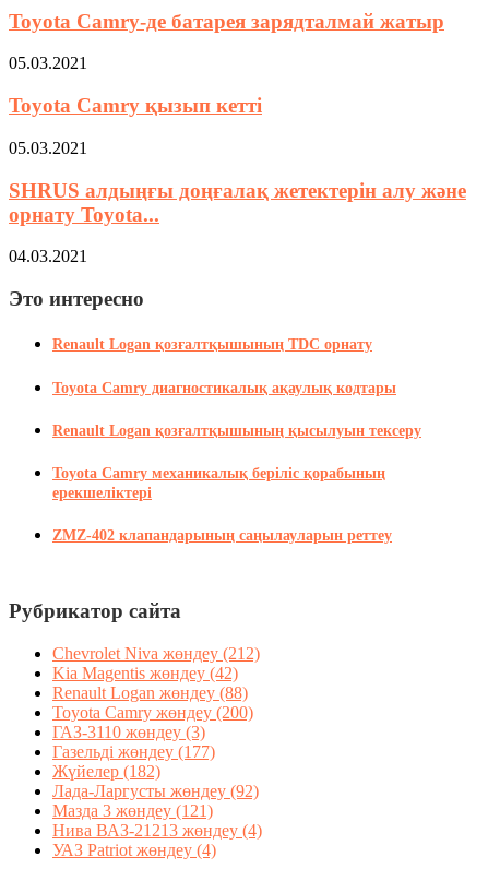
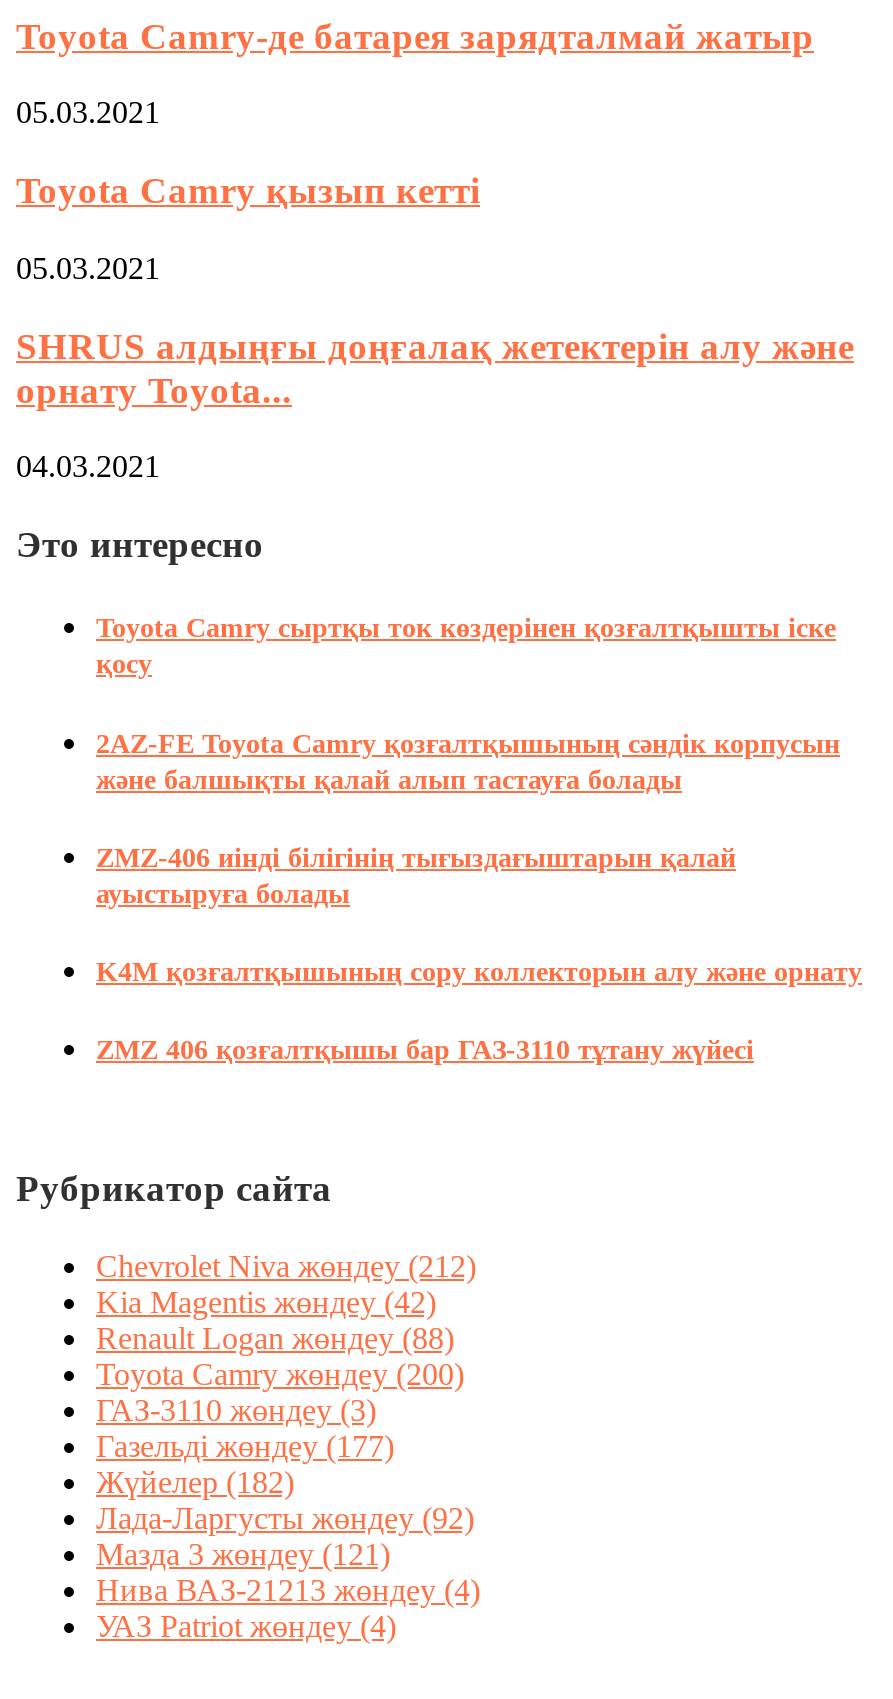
- Renault Logan қозғалтқышының TDC орнату
+ Toyota Camry сыртқы ток көздерінен қозғалтқышты іске
+ қосу

- Toyota Camry диагностикалық ақаулық кодтары
+ 2AZ-FE Toyota Camry қозғалтқышының сәндік корпусын
+ және балшықты қалай алып тастауға болады

- Renault Logan қозғалтқышының қысылуын тексеру
+ ZMZ-406 иінді білігінің тығыздағыштарын қалай
+ ауыстыруға болады

- Toyota Camry механикалық беріліс қорабының
- ерекшеліктері
+ K4M қозғалтқышының сору коллекторын алу және орнату

- ZMZ-402 клапандарының саңылауларын реттеу
+ ZMZ 406 қозғалтқышы бар ГАЗ-3110 тұтану жүйесі
